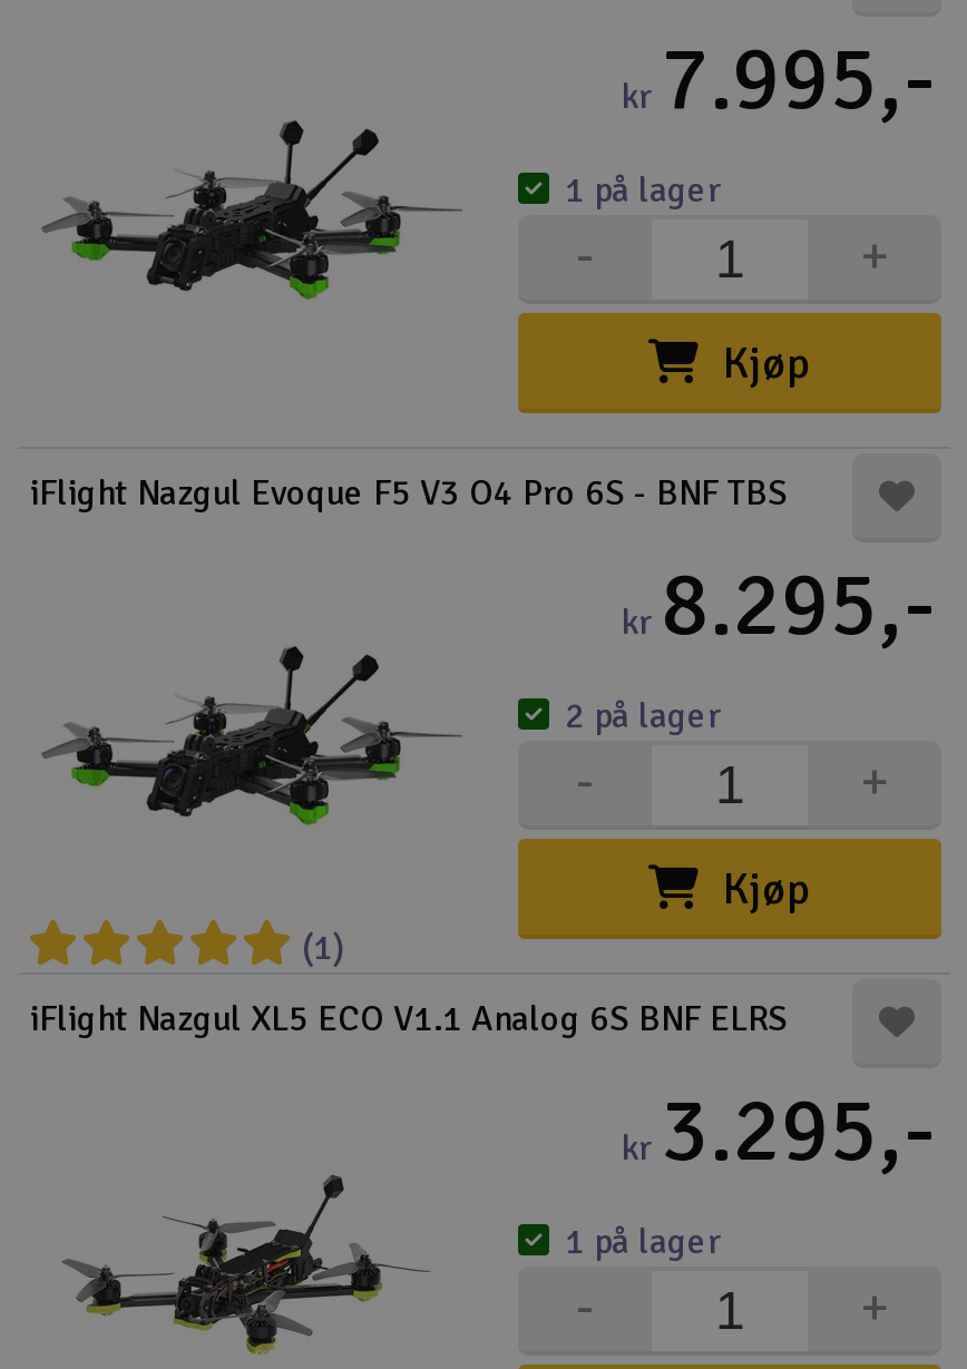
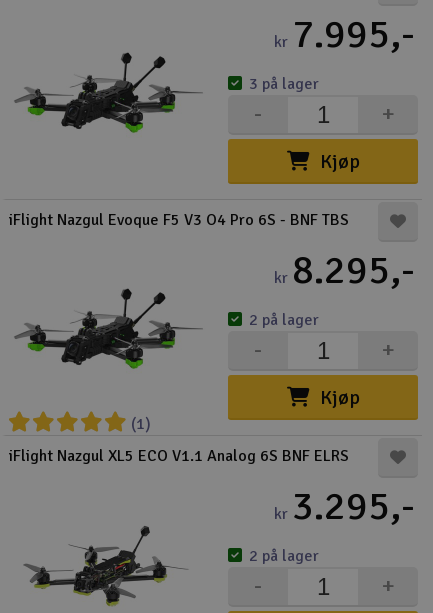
- 1 på lager
+ 3 på lager

- 1 på lager
+ 2 på lager
